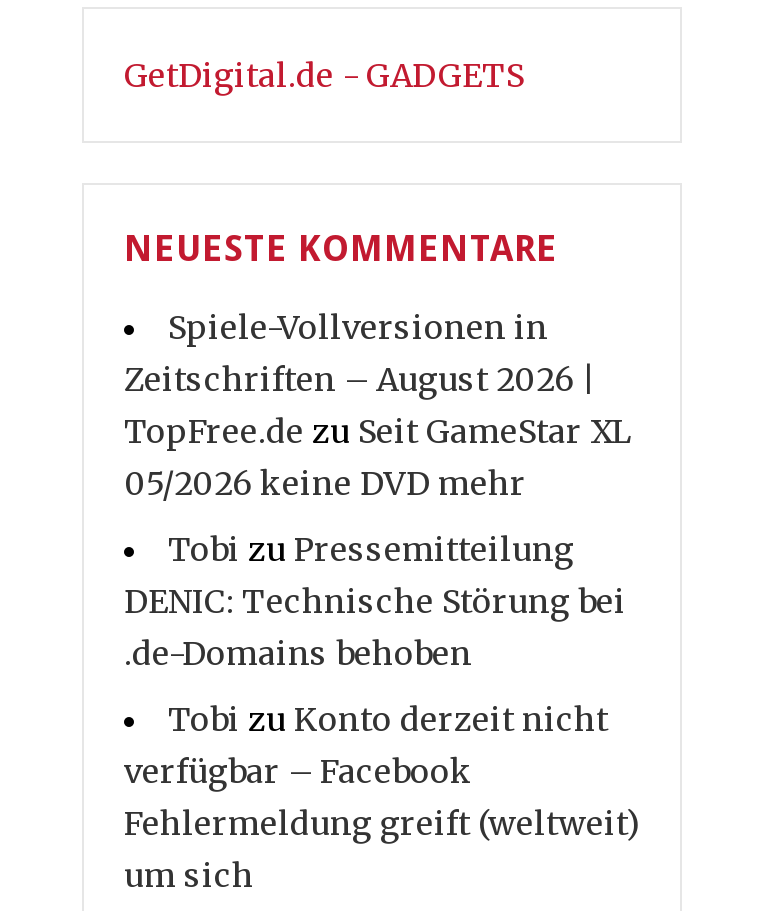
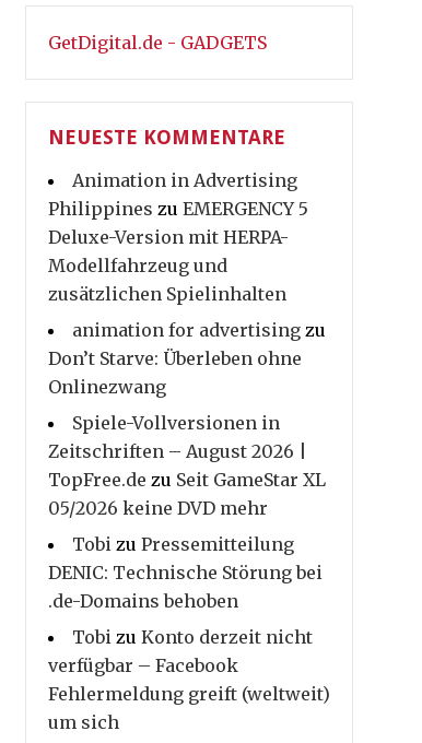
+ Animation in Advertising
+ Philippines zu EMERGENCY 5
+ Deluxe-Version mit HERPA-
+ Modellfahrzeug und
+ zusätzlichen Spielinhalten
+ animation for advertising zu
+ Don’t Starve: Überleben ohne
+ Onlinezwang
